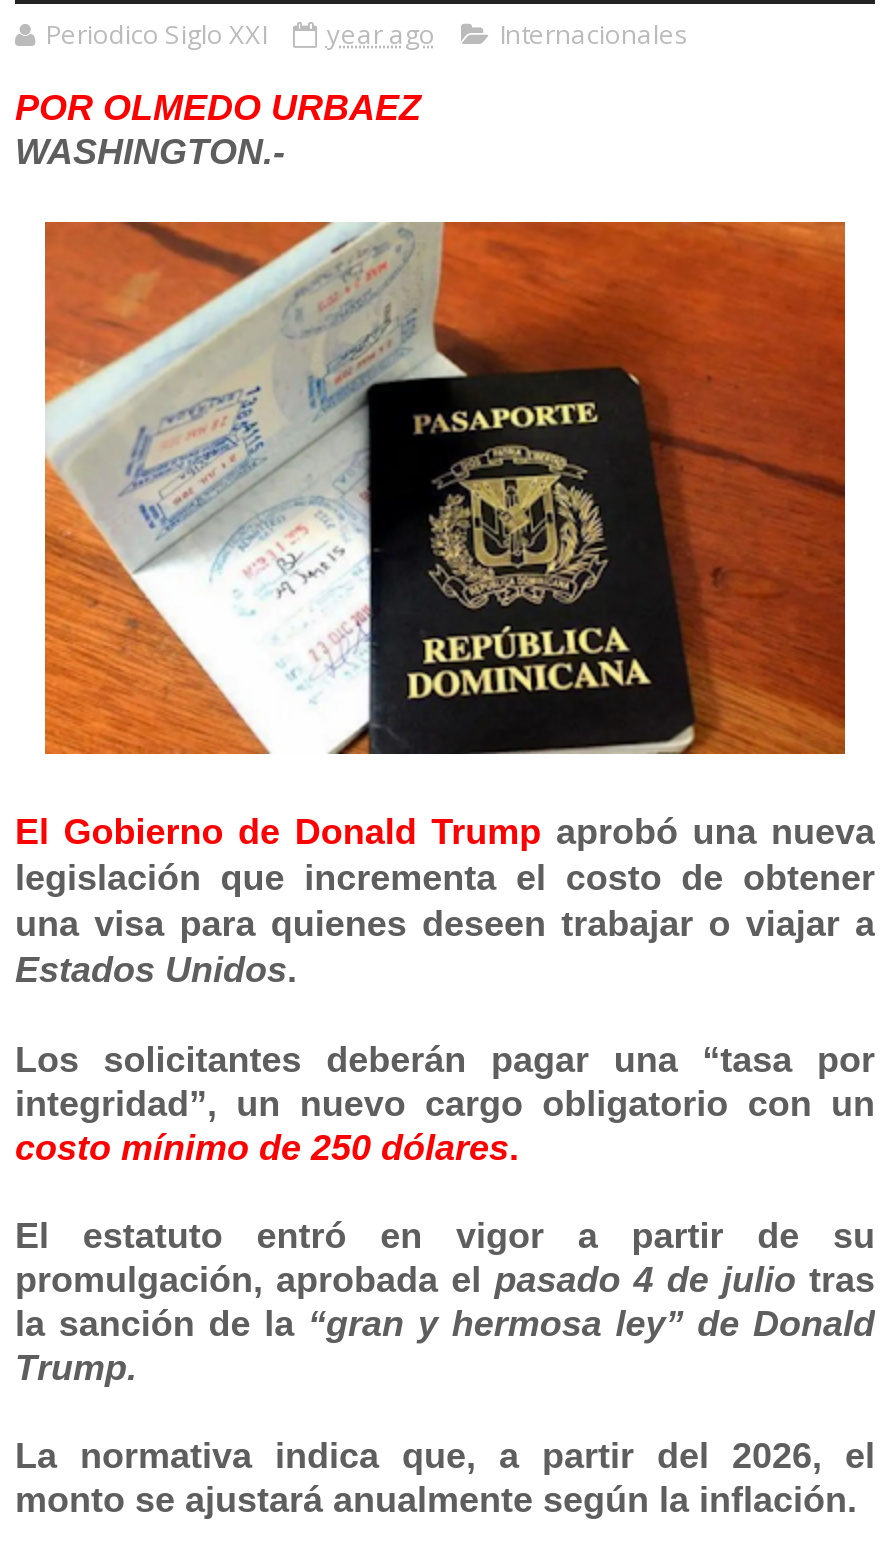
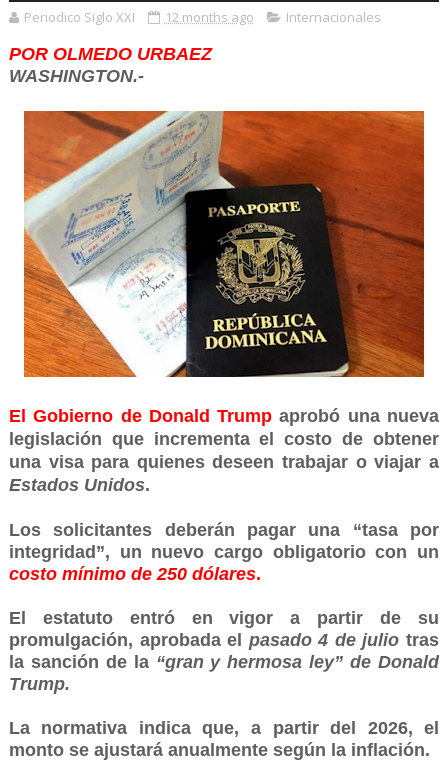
- year ago
+ 12 months ago
